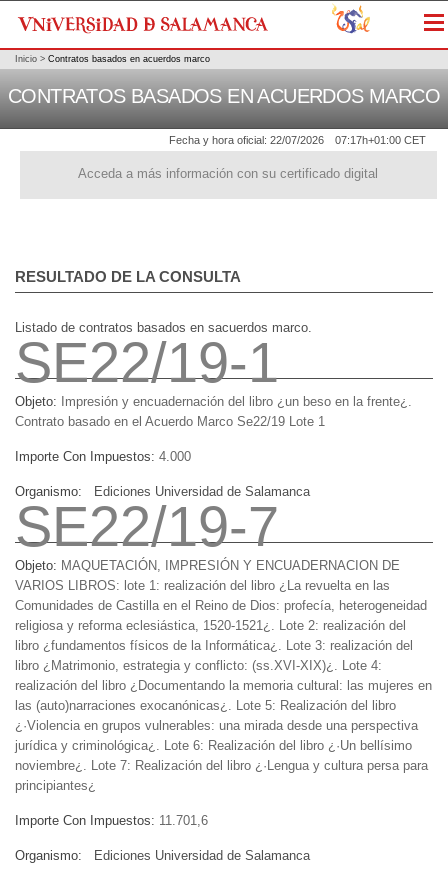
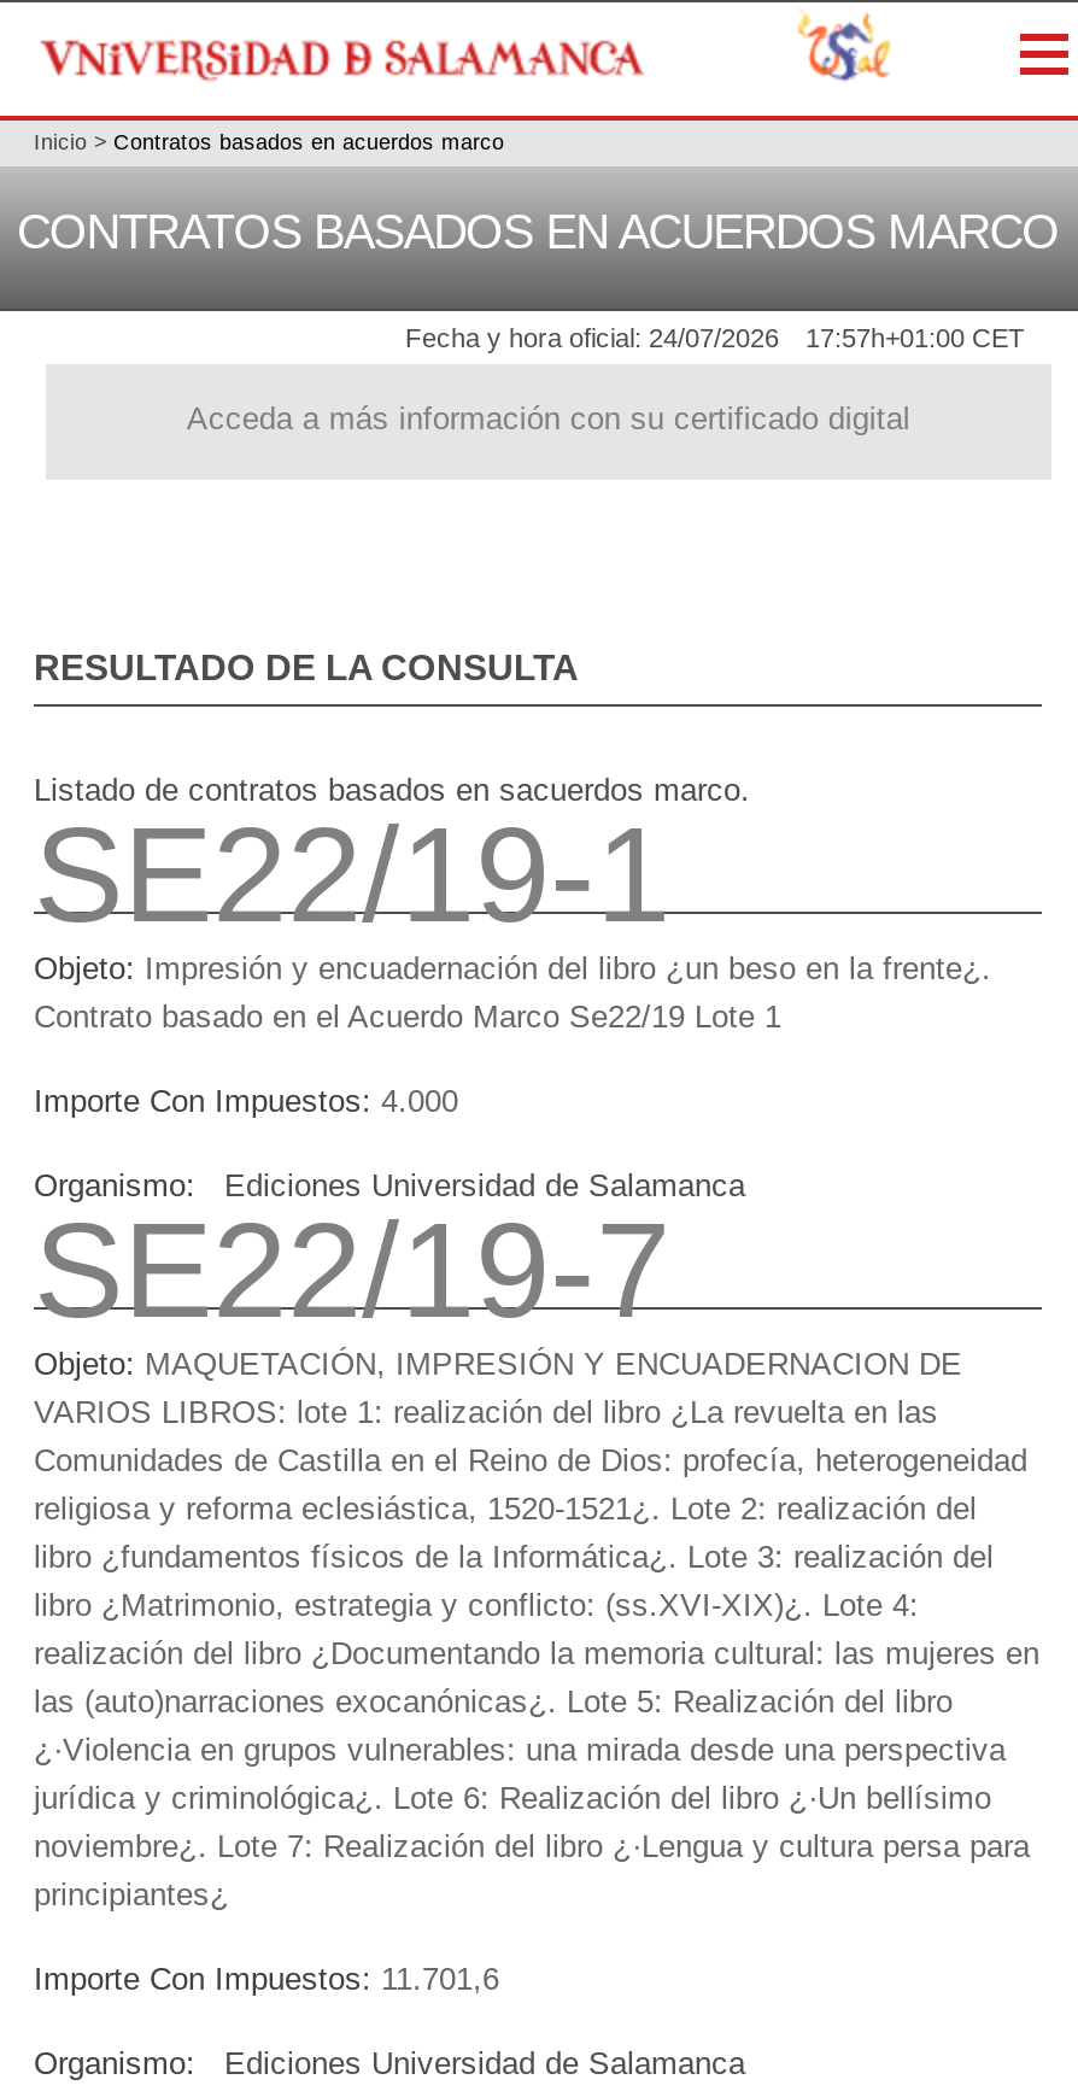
- Fecha y hora oficial: 22/07/2026
+ Fecha y hora oficial: 24/07/2026

- 07:17h+01:00 CET
+ 17:57h+01:00 CET
